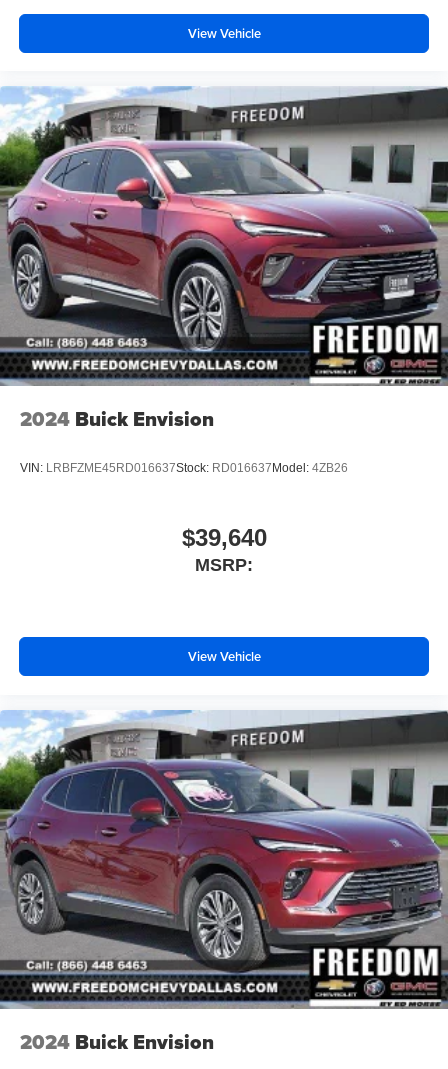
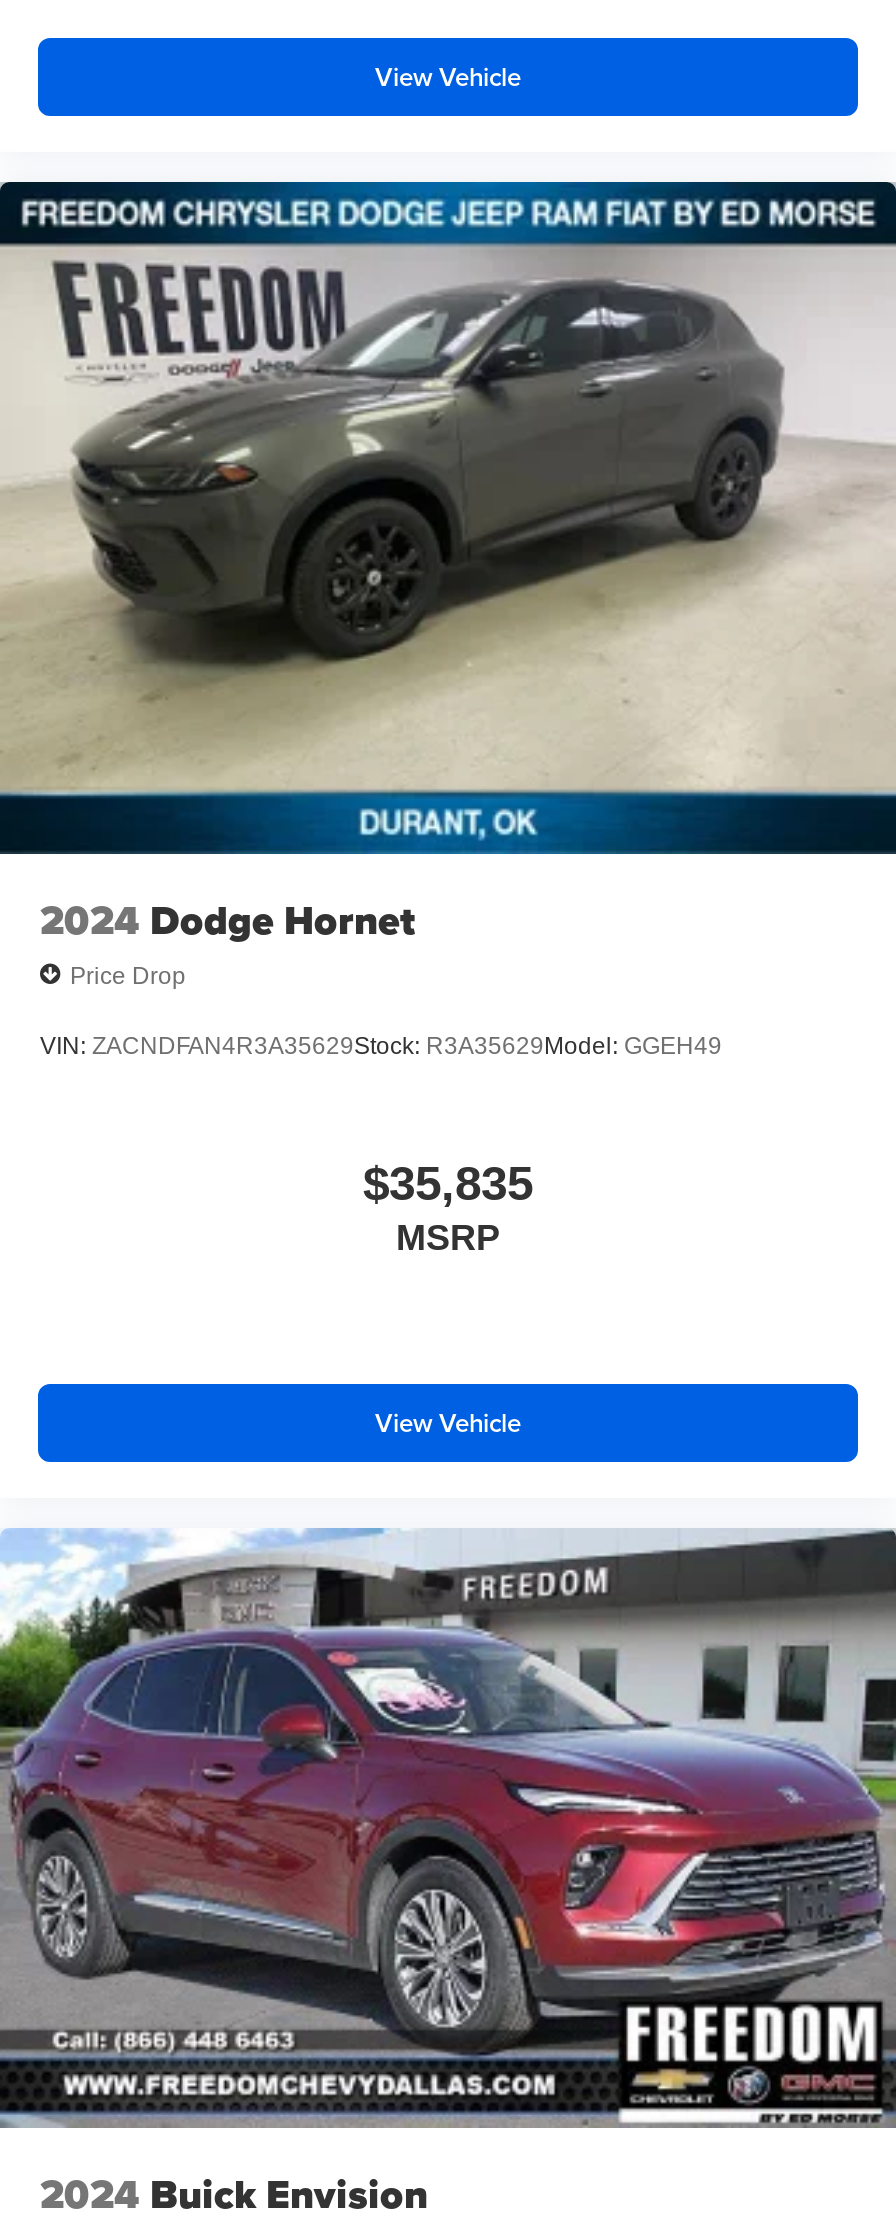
- [image]
- 2024 Buick Envision
+ [image]
+ 2024 Dodge Hornet
+ Price Drop

- VIN: LRBFZME45RD016637Stock: RD016637Model: 4ZB26
+ VIN: ZACNDFAN4R3A35629Stock: R3A35629Model: GGEH49

- $39,640
- MSRP:
+ $35,835
+ MSRP
